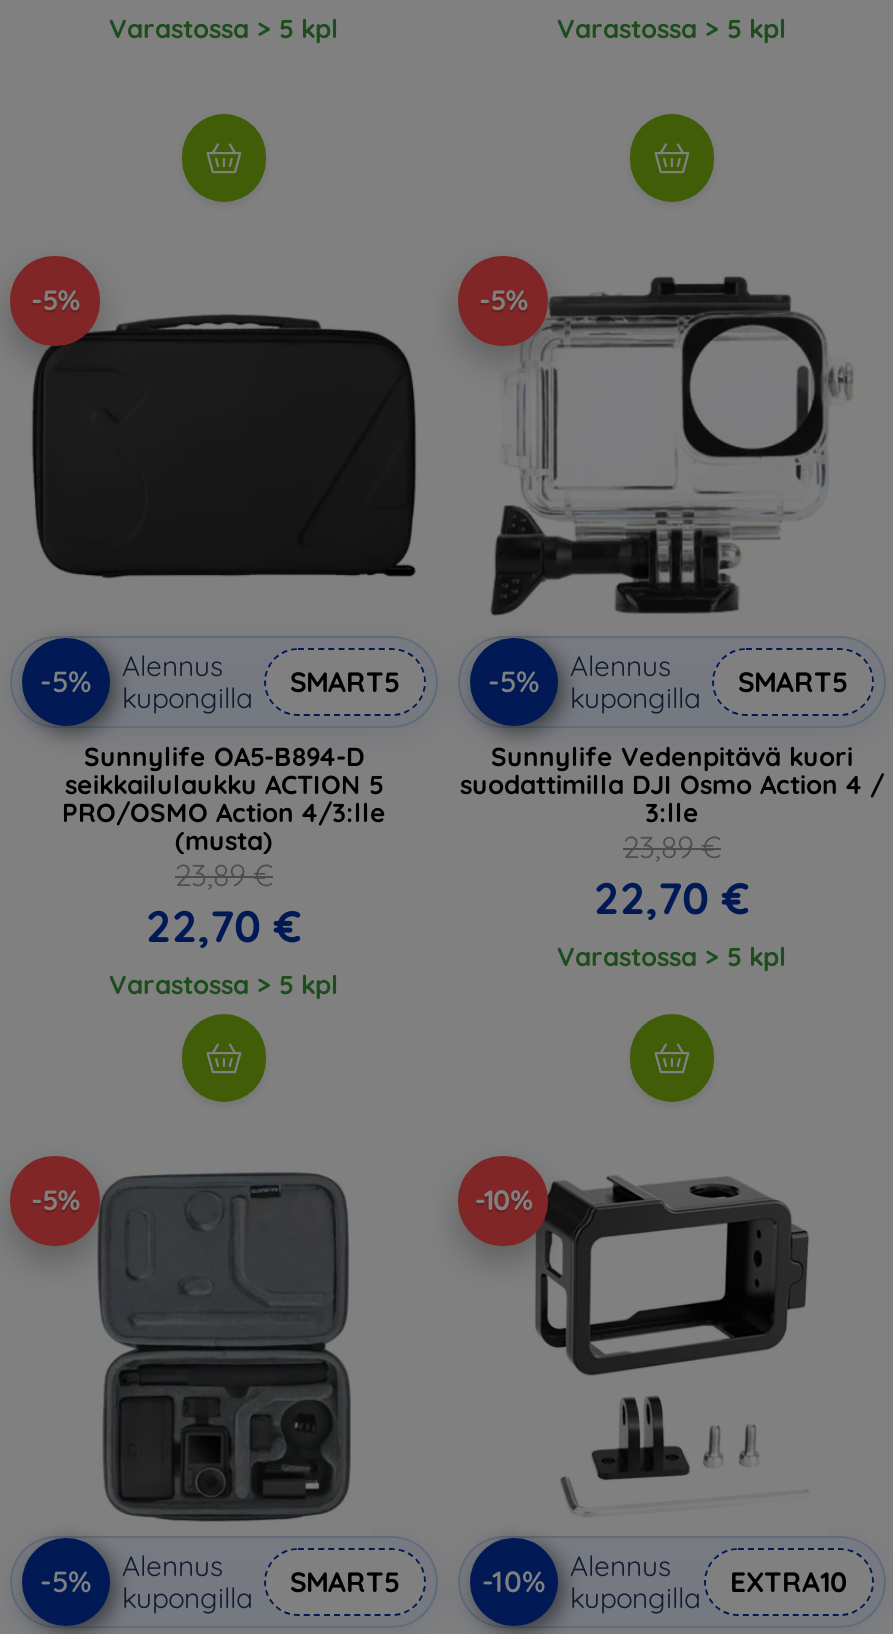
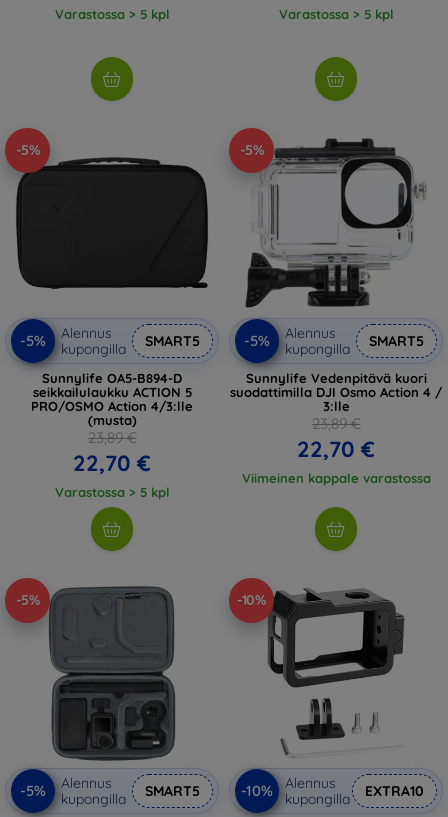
- Varastossa > 5 kpl
+ Viimeinen kappale varastossa
